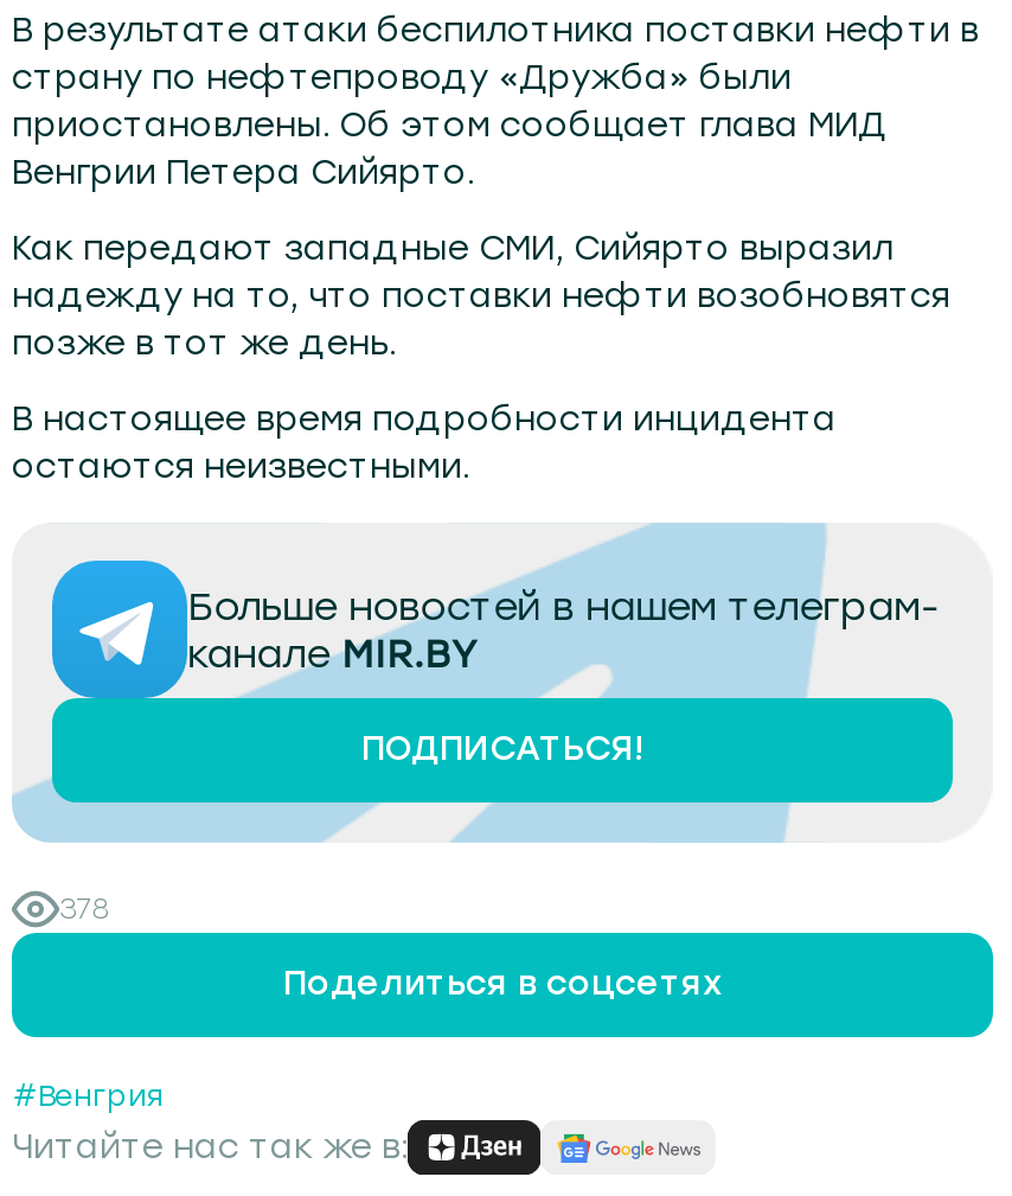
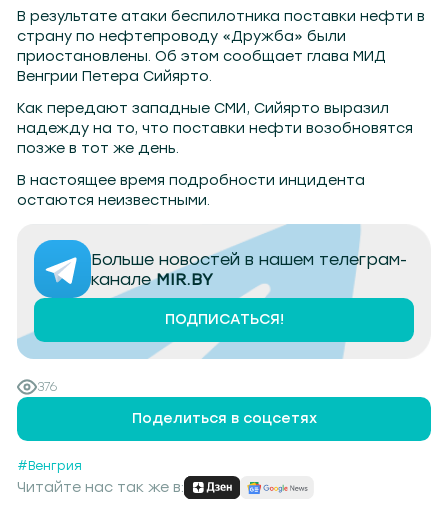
- 378
+ 376
